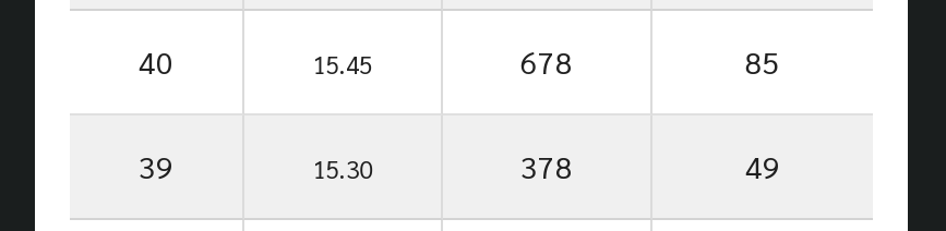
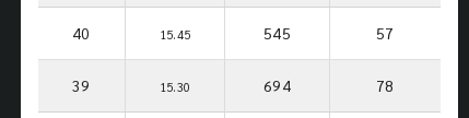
- 678
+ 545

- 85
+ 57

- 378
+ 694

- 49
+ 78
